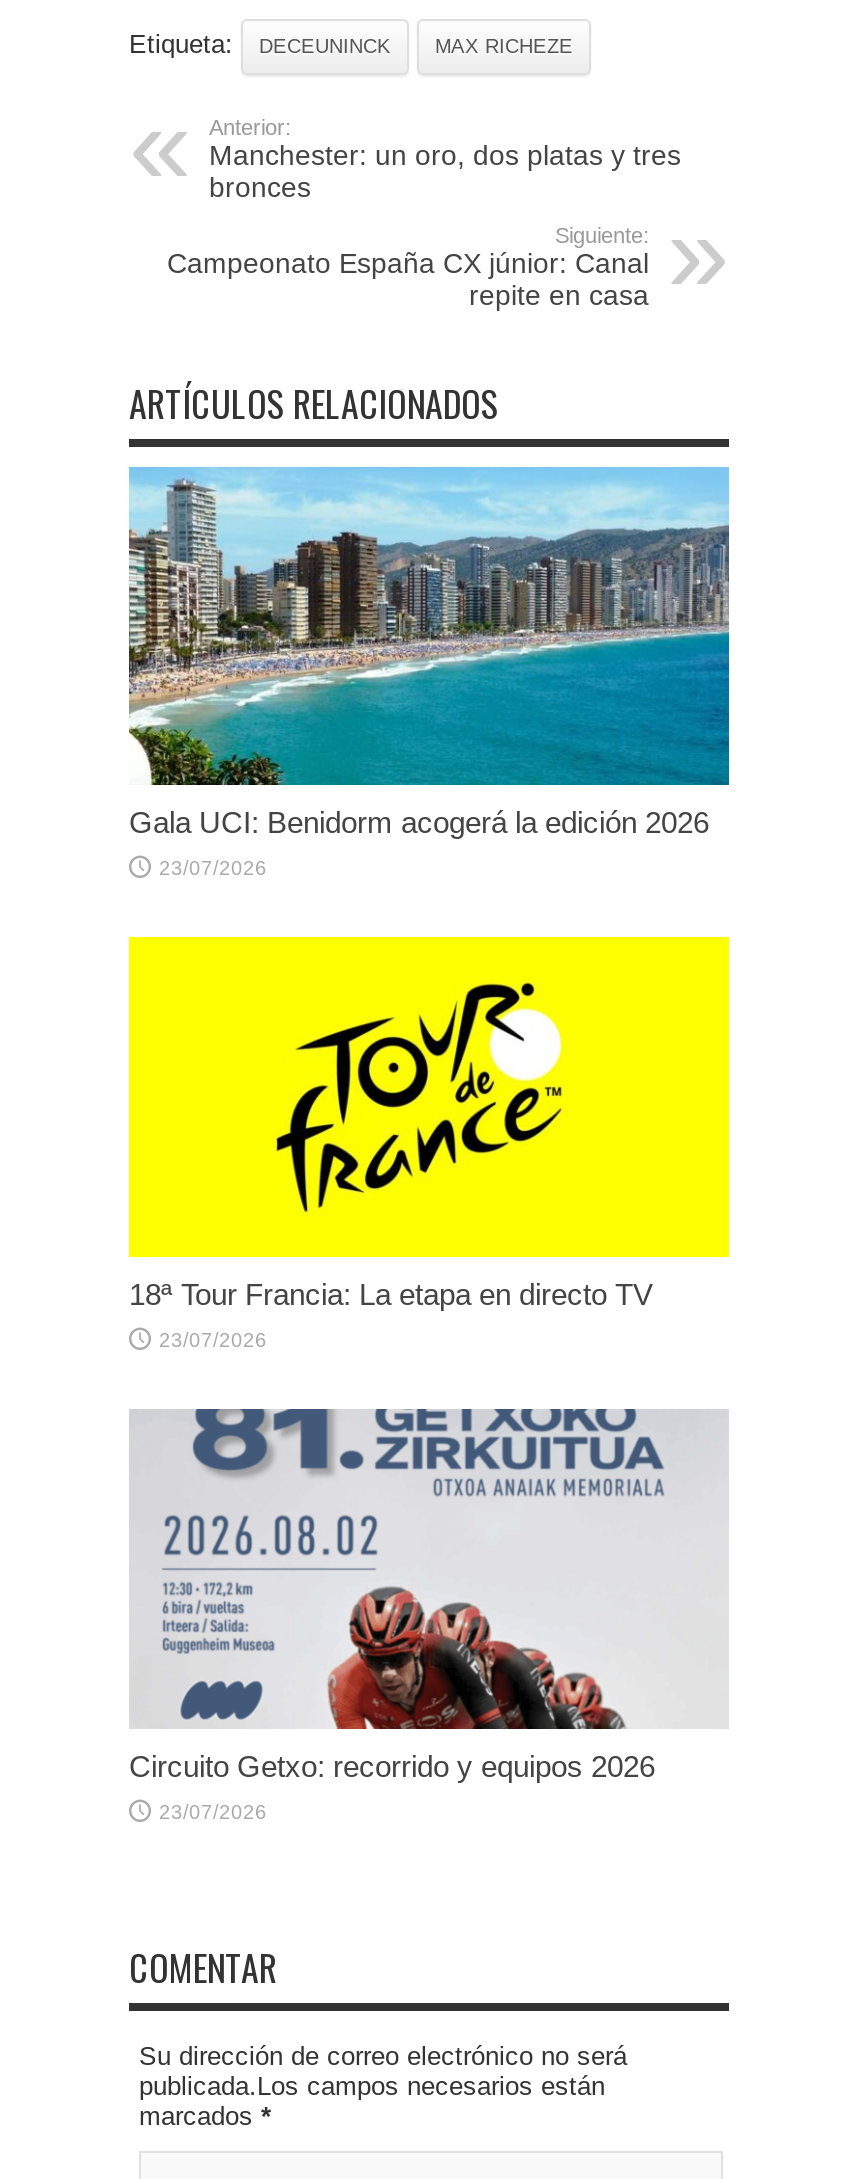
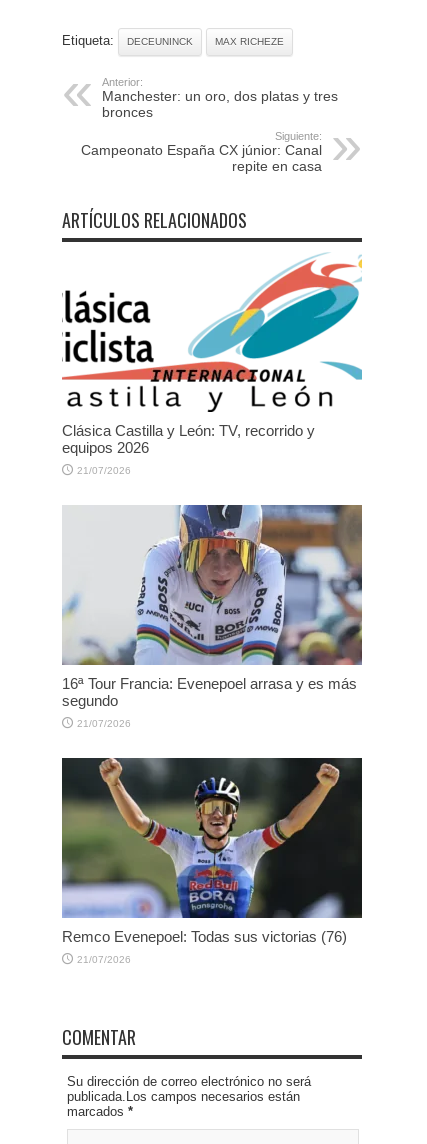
- [image]
- Gala UCI: Benidorm acogerá la edición 2026
+ [image]
+ Clásica Castilla y León: TV, recorrido y
+ equipos 2026

- 23/07/2026
+ 21/07/2026

- [image]
- 18ª Tour Francia: La etapa en directo TV
+ [image]
+ 16ª Tour Francia: Evenepoel arrasa y es más
+ segundo

- 23/07/2026
+ 21/07/2026

- [image]
- Circuito Getxo: recorrido y equipos 2026
+ [image]
+ Remco Evenepoel: Todas sus victorias (76)

- 23/07/2026
+ 21/07/2026
